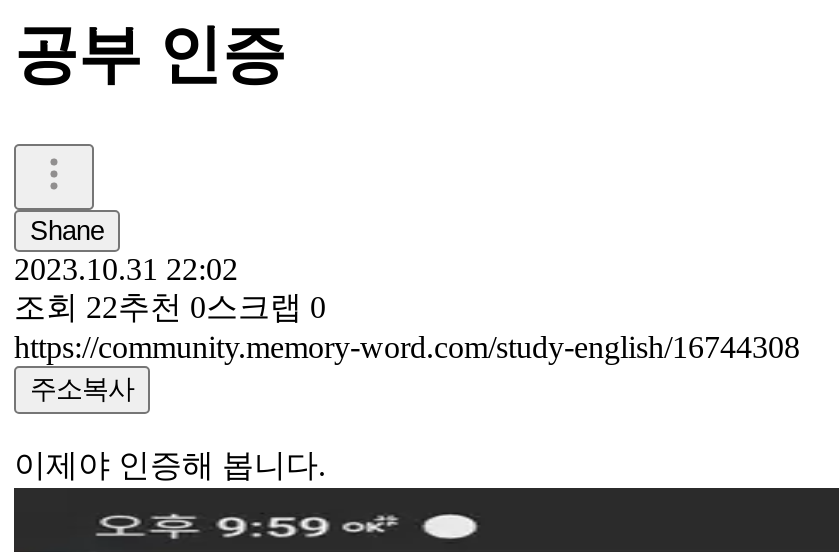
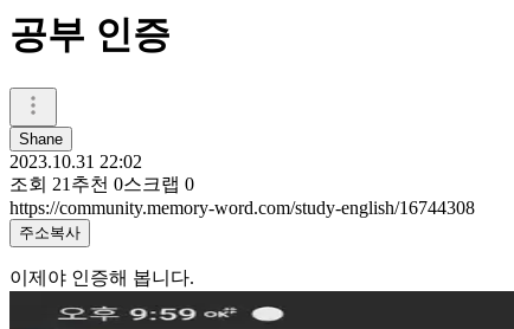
- 조회 22추천 0스크랩 0
+ 조회 21추천 0스크랩 0
